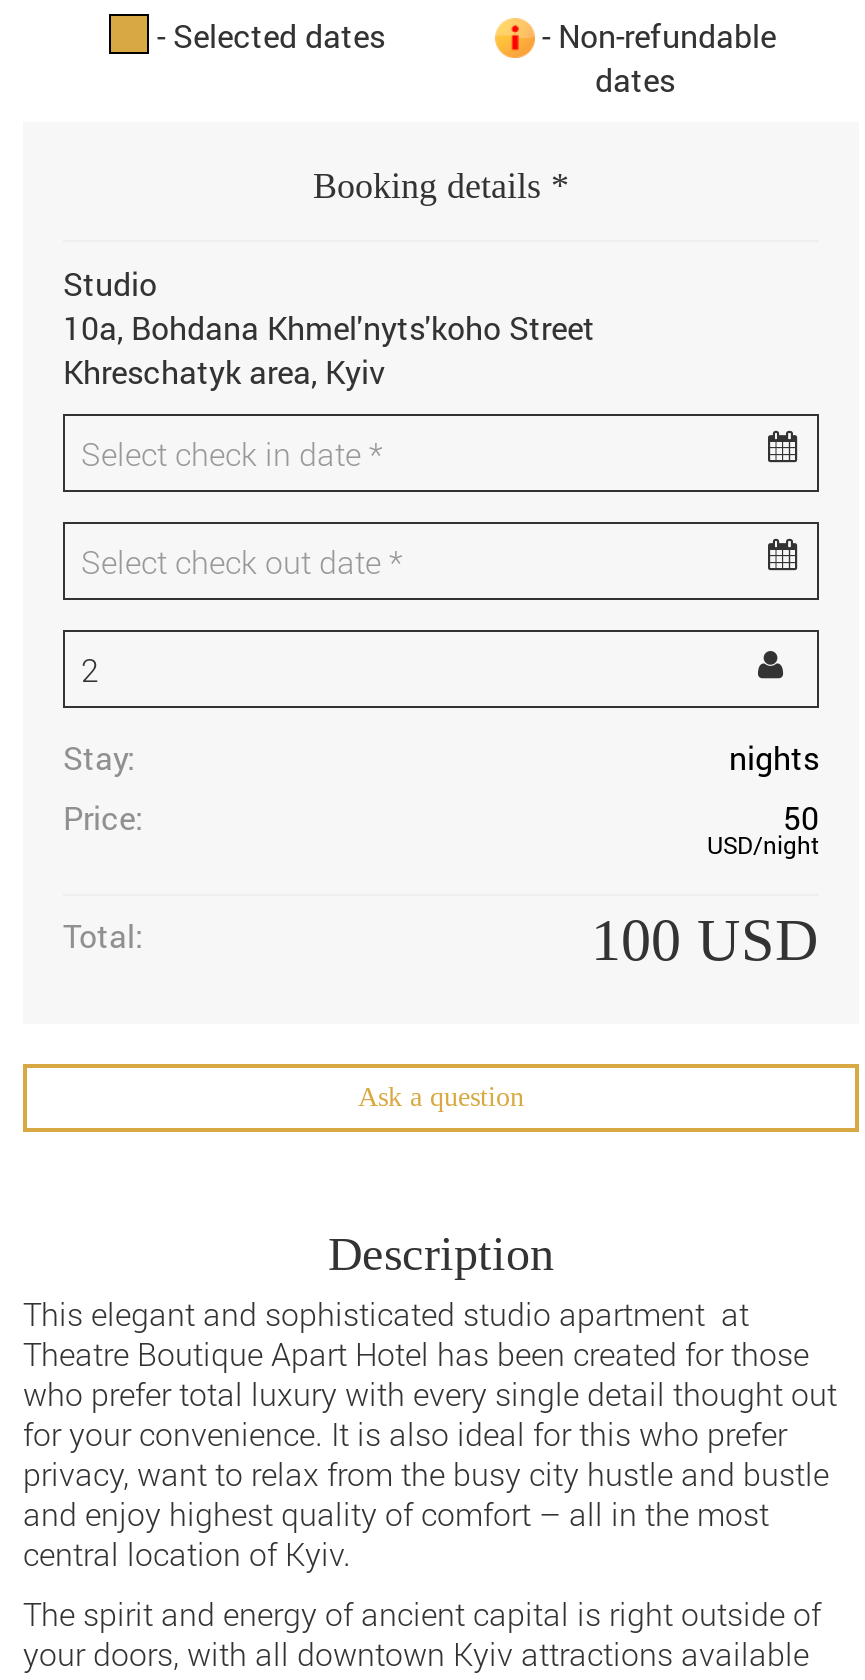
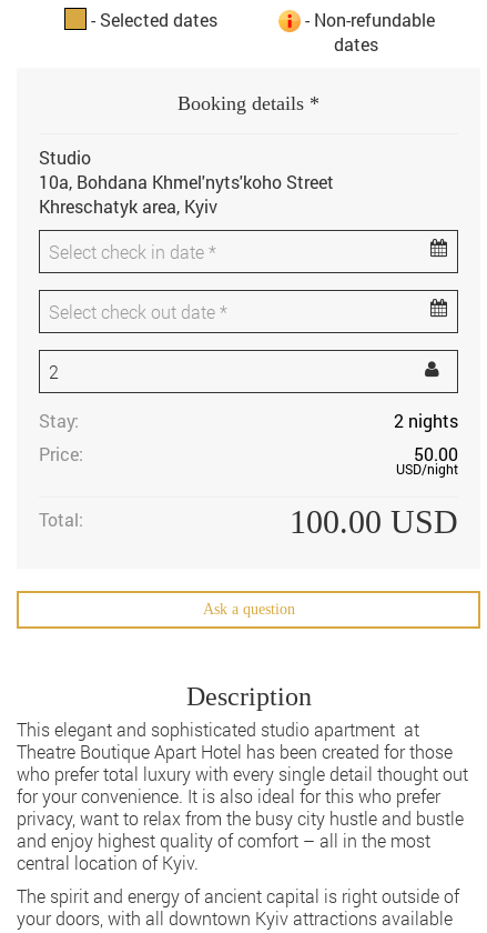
+ 2

- 50
+ 50.00

- 100 USD
+ 100.00 USD
